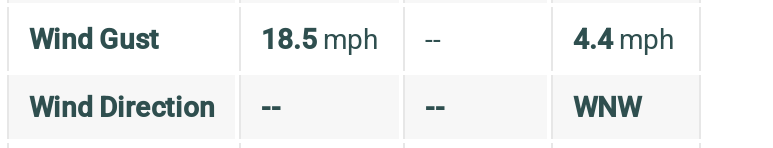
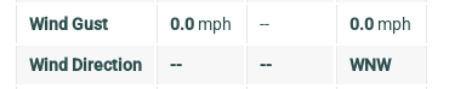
- 18.5 mph
+ 0.0 mph

- 4.4 mph
+ 0.0 mph
